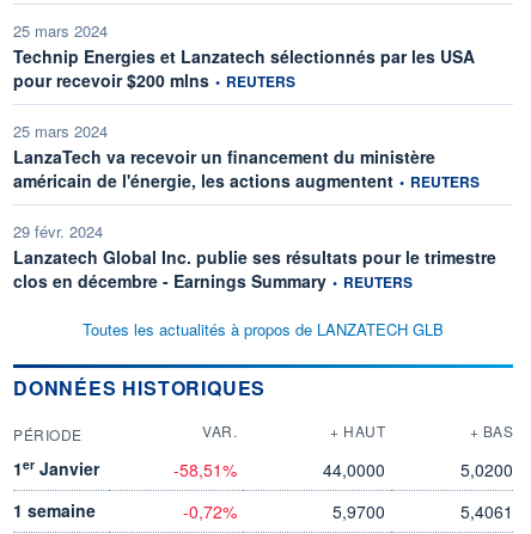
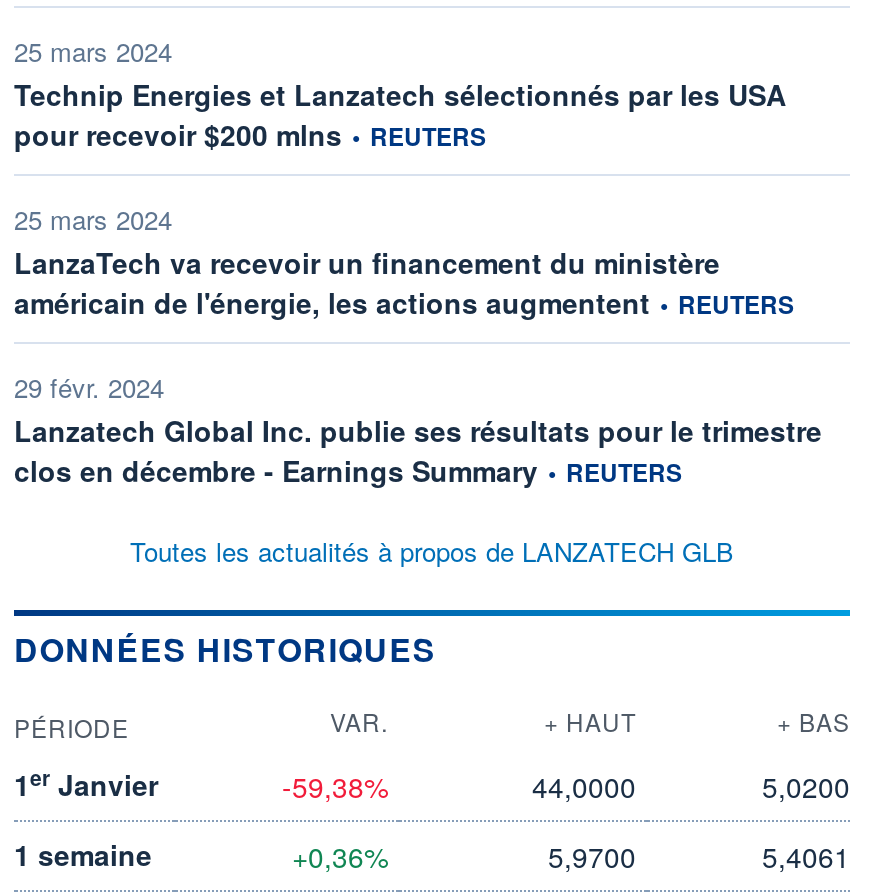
- -58,51%
+ -59,38%

- -0,72%
+ +0,36%
